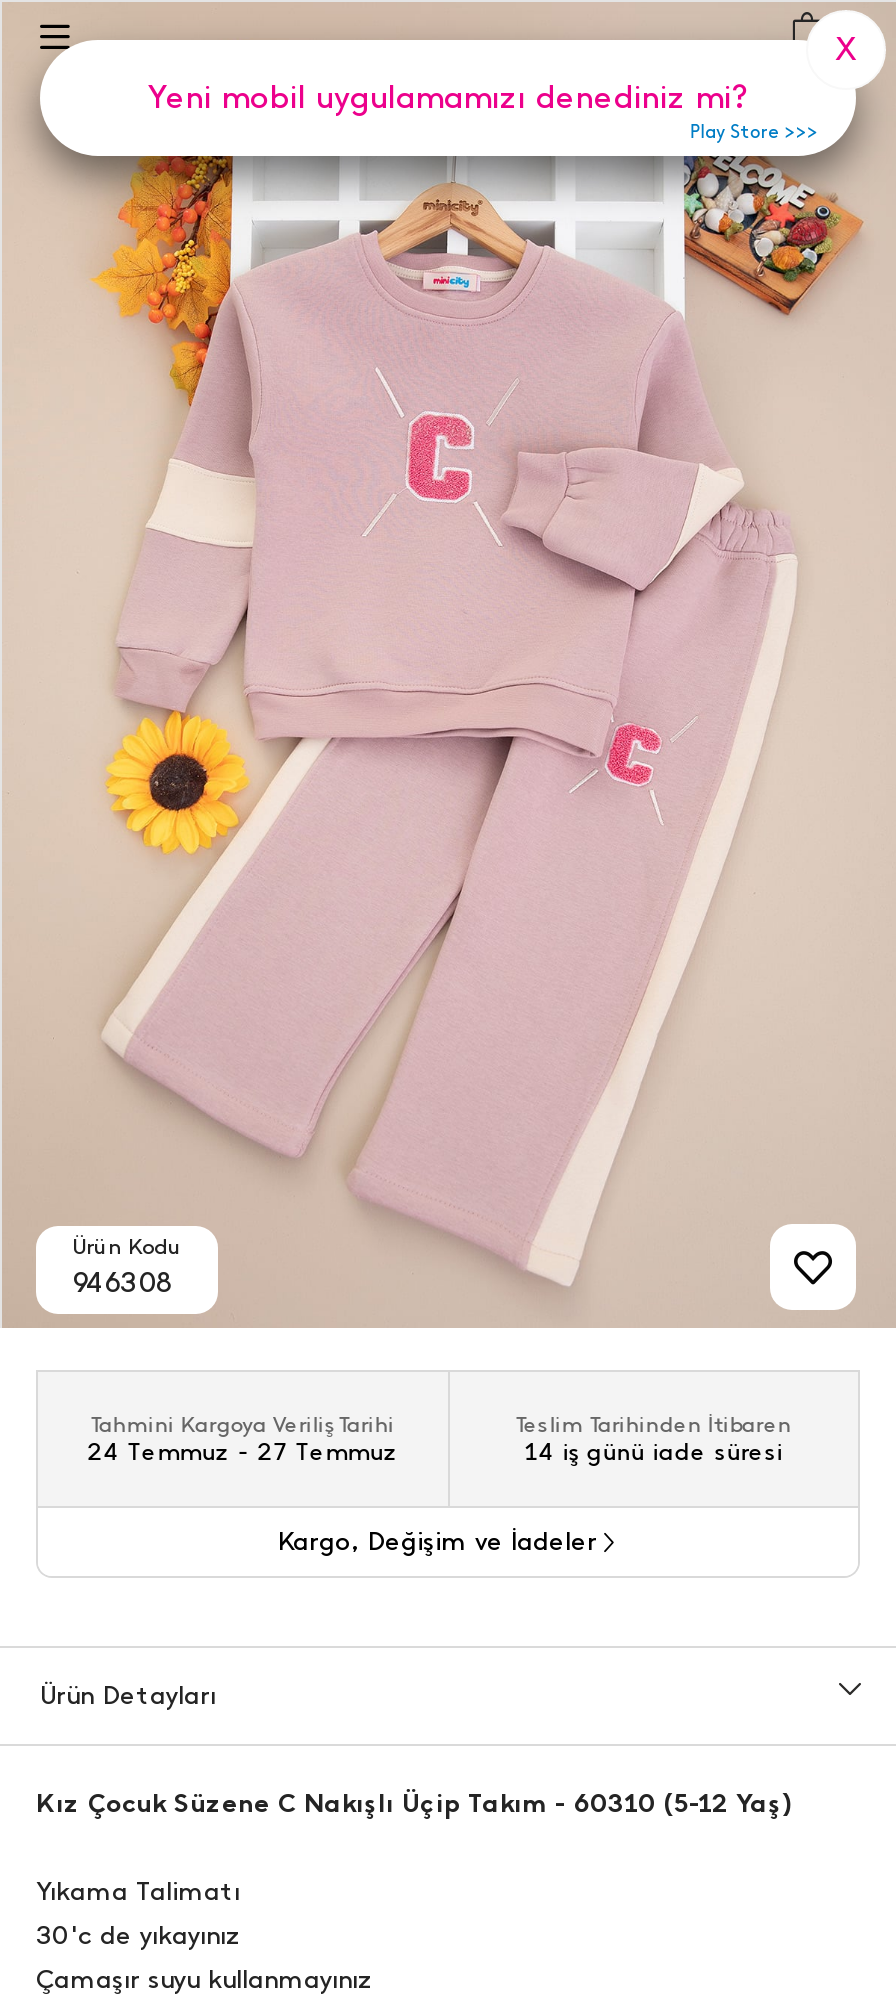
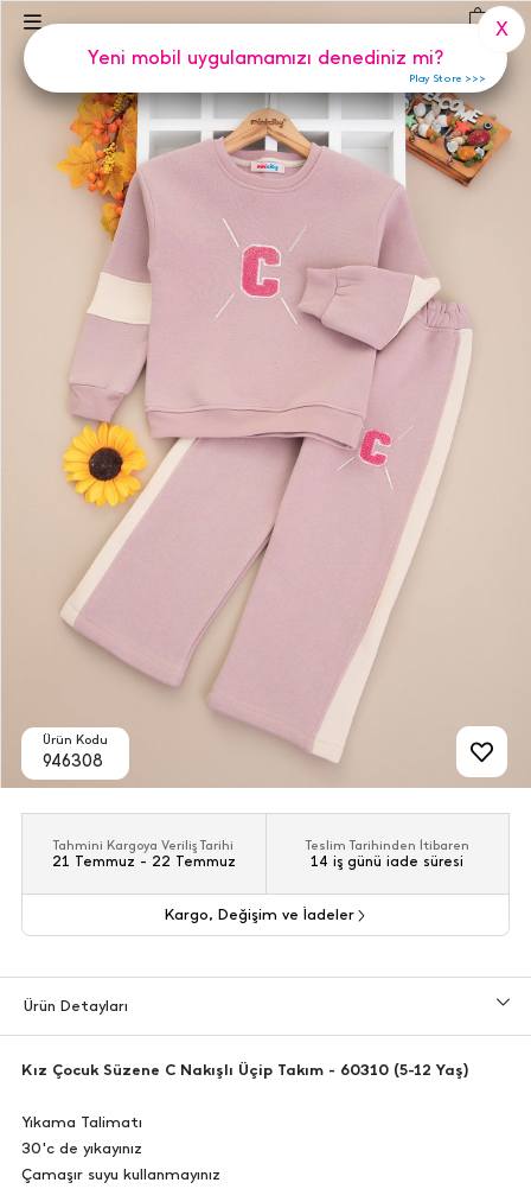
- 24 Temmuz - 27 Temmuz
+ 21 Temmuz - 22 Temmuz
